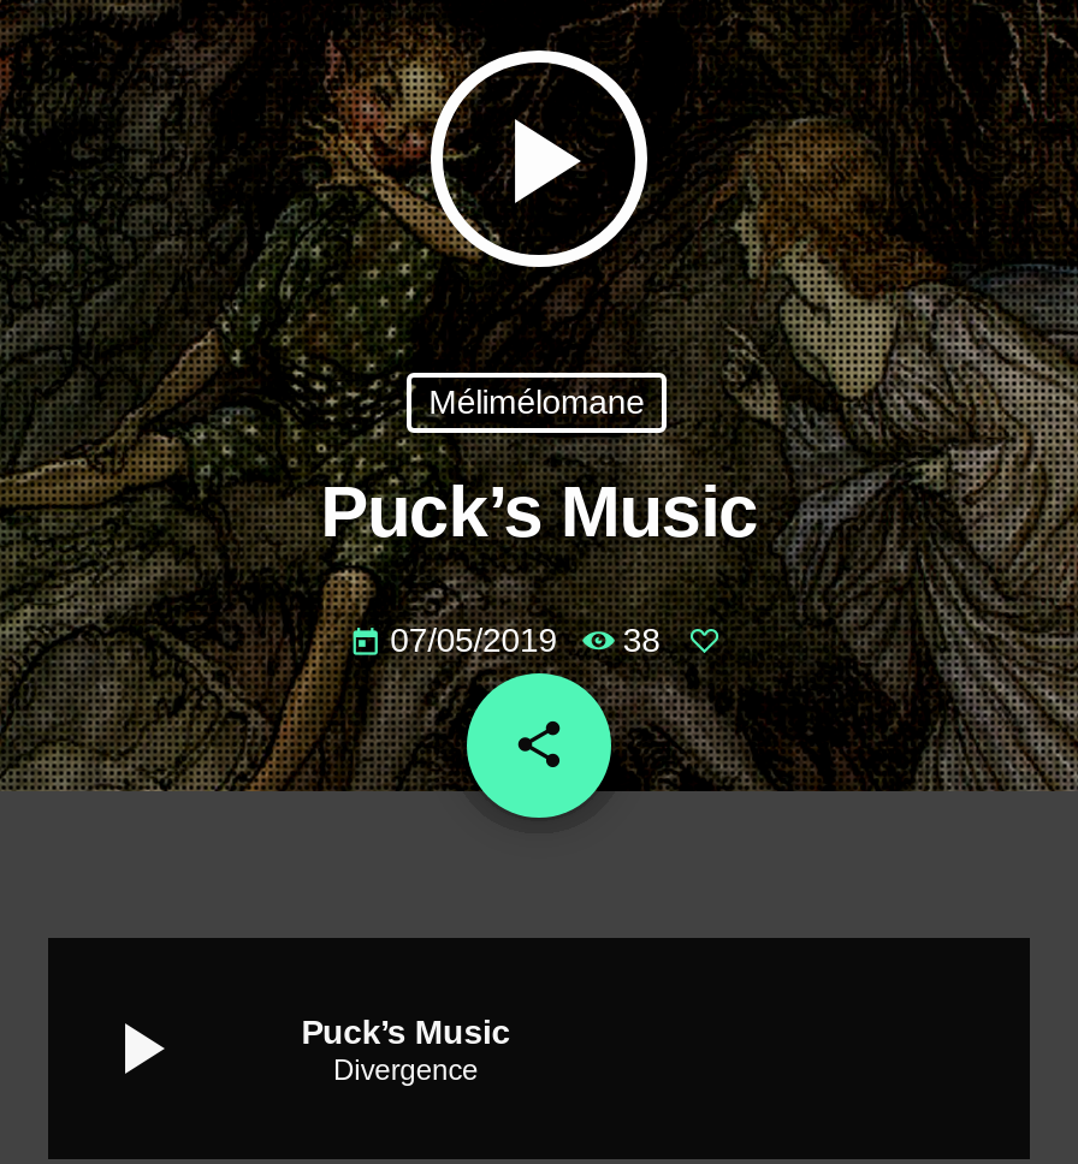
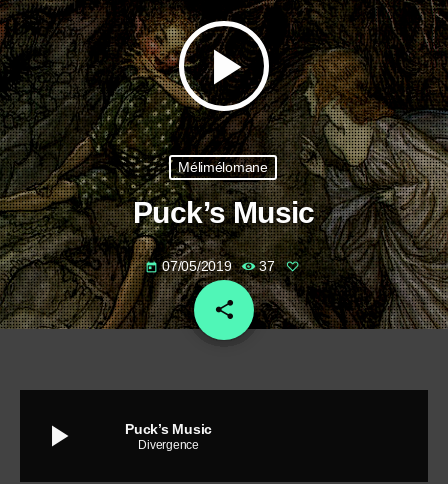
- 38
+ 37
